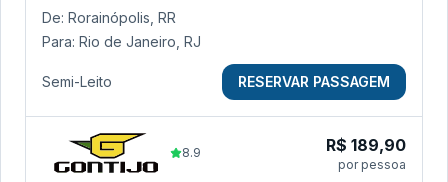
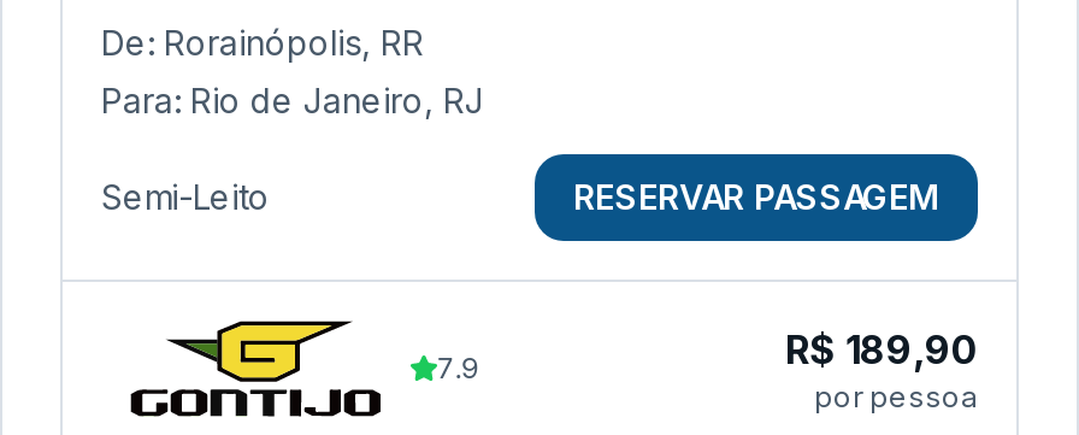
- 8.9
+ 7.9
